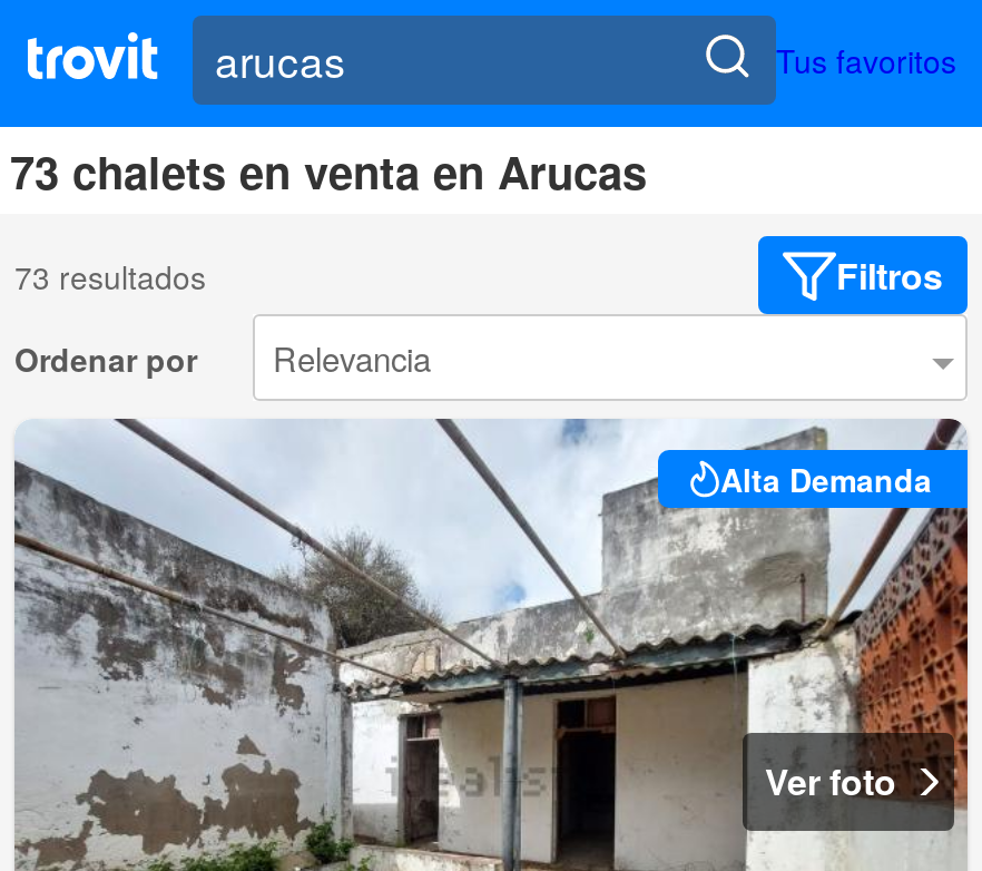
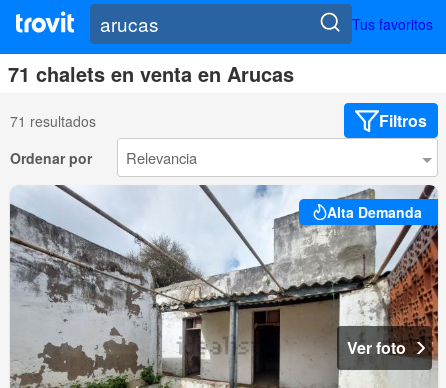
- 73 chalets en venta en Arucas
+ 71 chalets en venta en Arucas

- 73 resultados
+ 71 resultados
